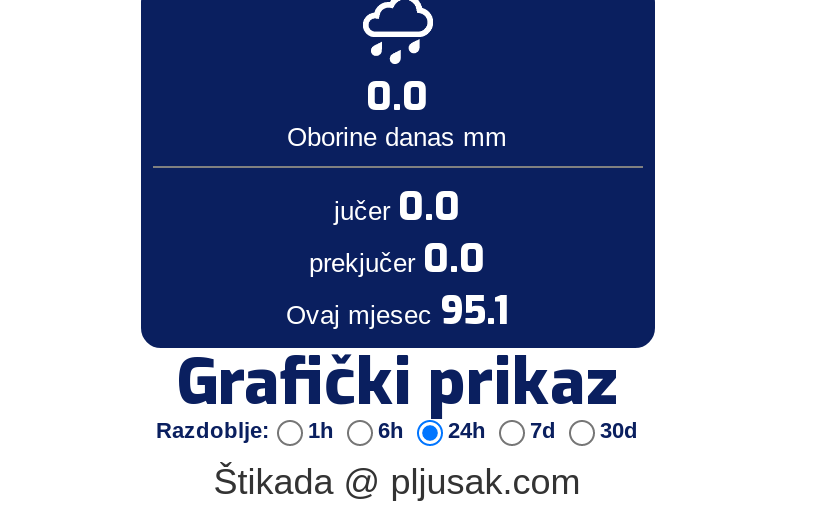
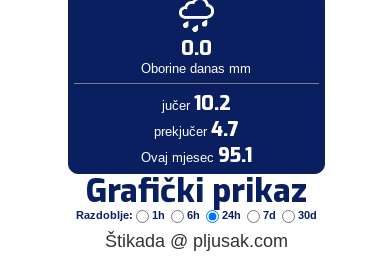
- jučer 0.0
+ jučer 10.2

- prekjučer 0.0
+ prekjučer 4.7
